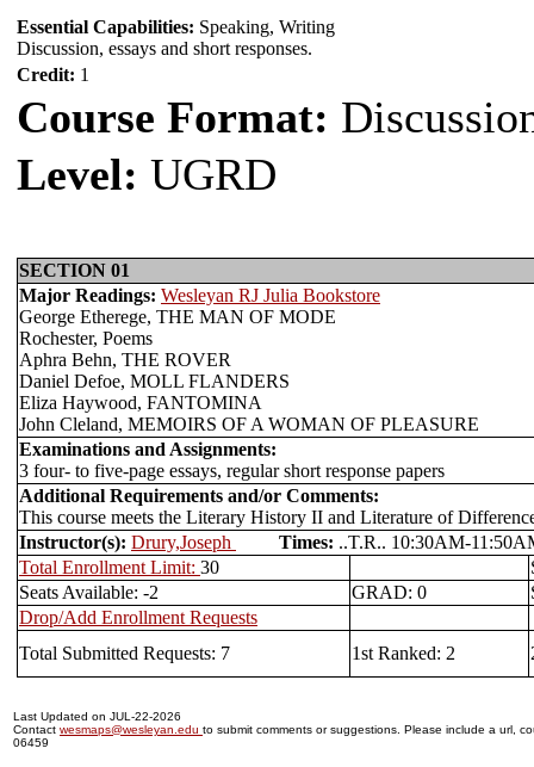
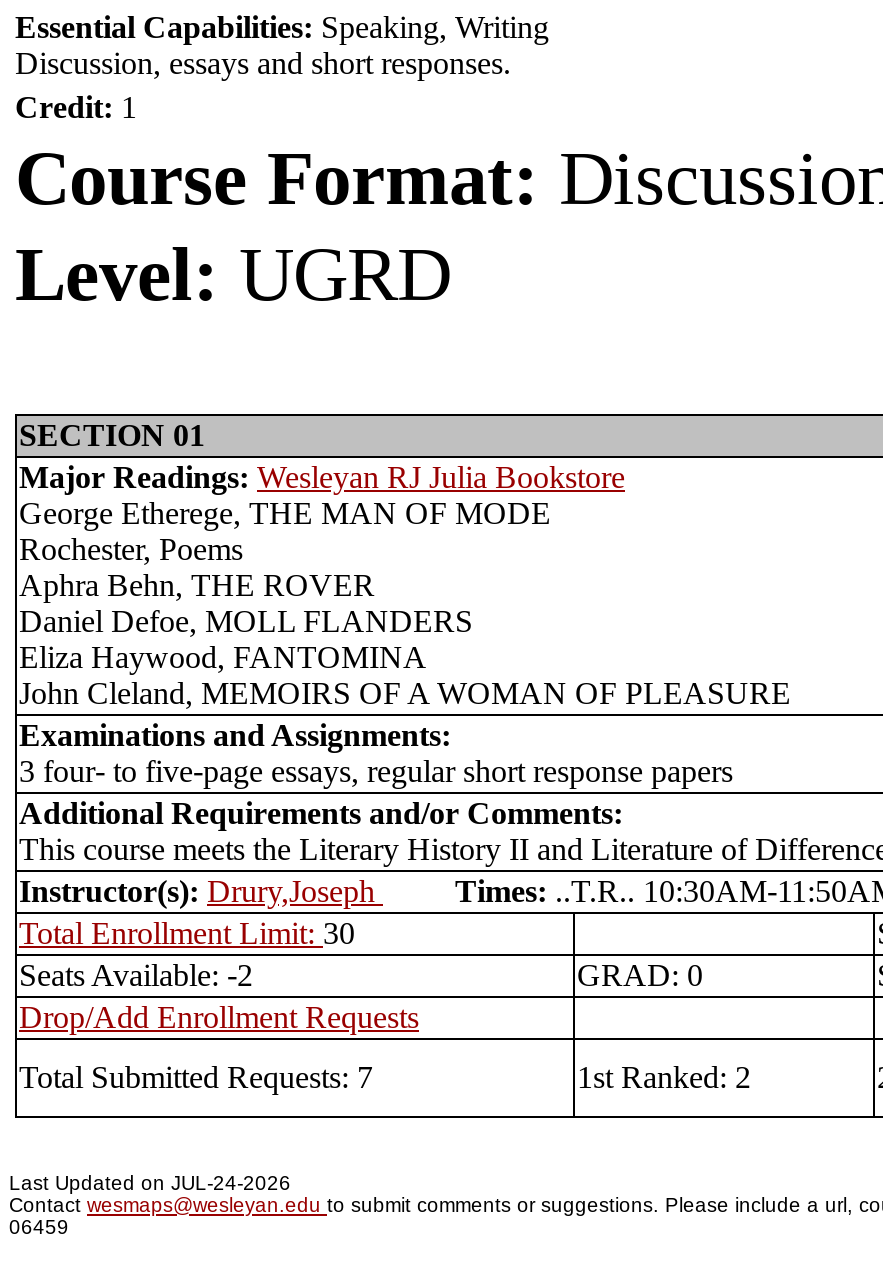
- Last Updated on JUL-22-2026
+ Last Updated on JUL-24-2026
